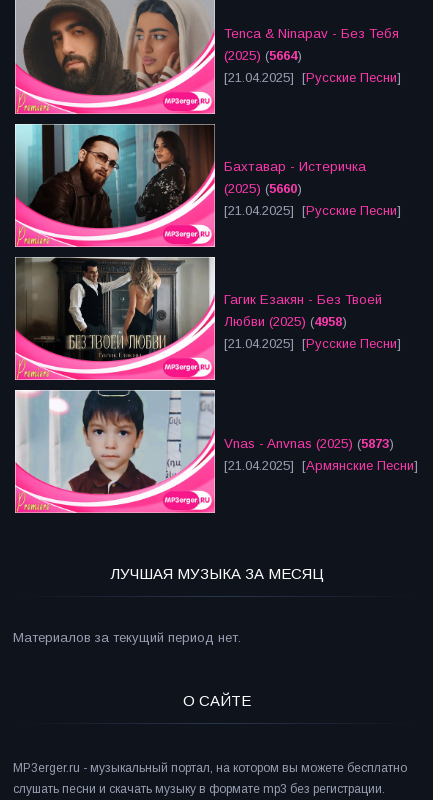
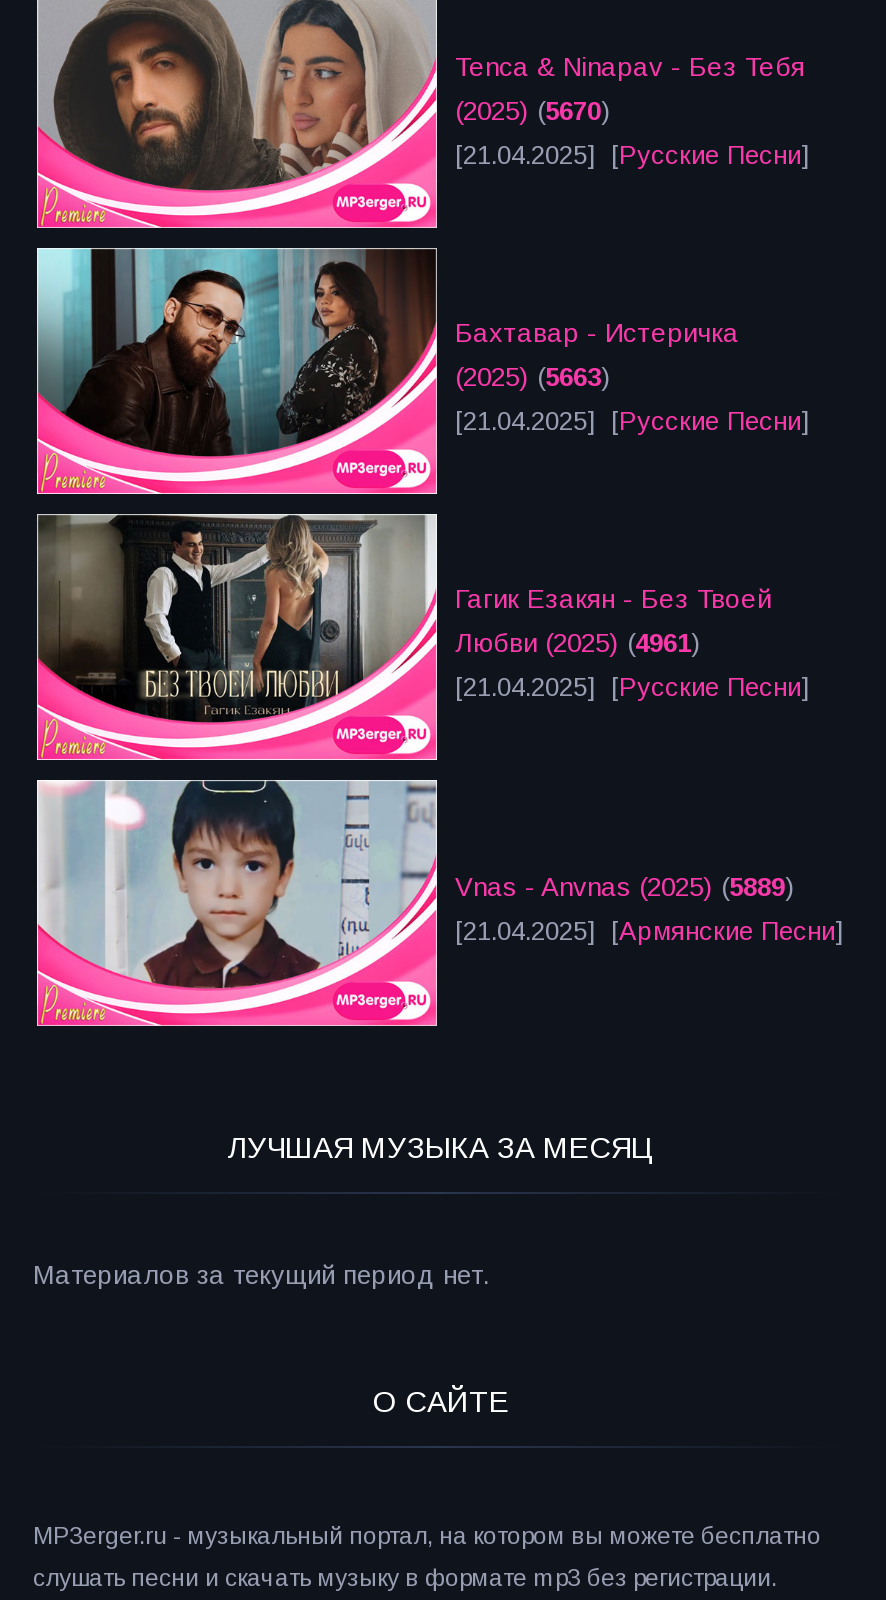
- (2025) (5664)
+ (2025) (5670)

- (2025) (5660)
+ (2025) (5663)

- Любви (2025) (4958)
+ Любви (2025) (4961)

- Vnas - Anvnas (2025) (5873)
+ Vnas - Anvnas (2025) (5889)
